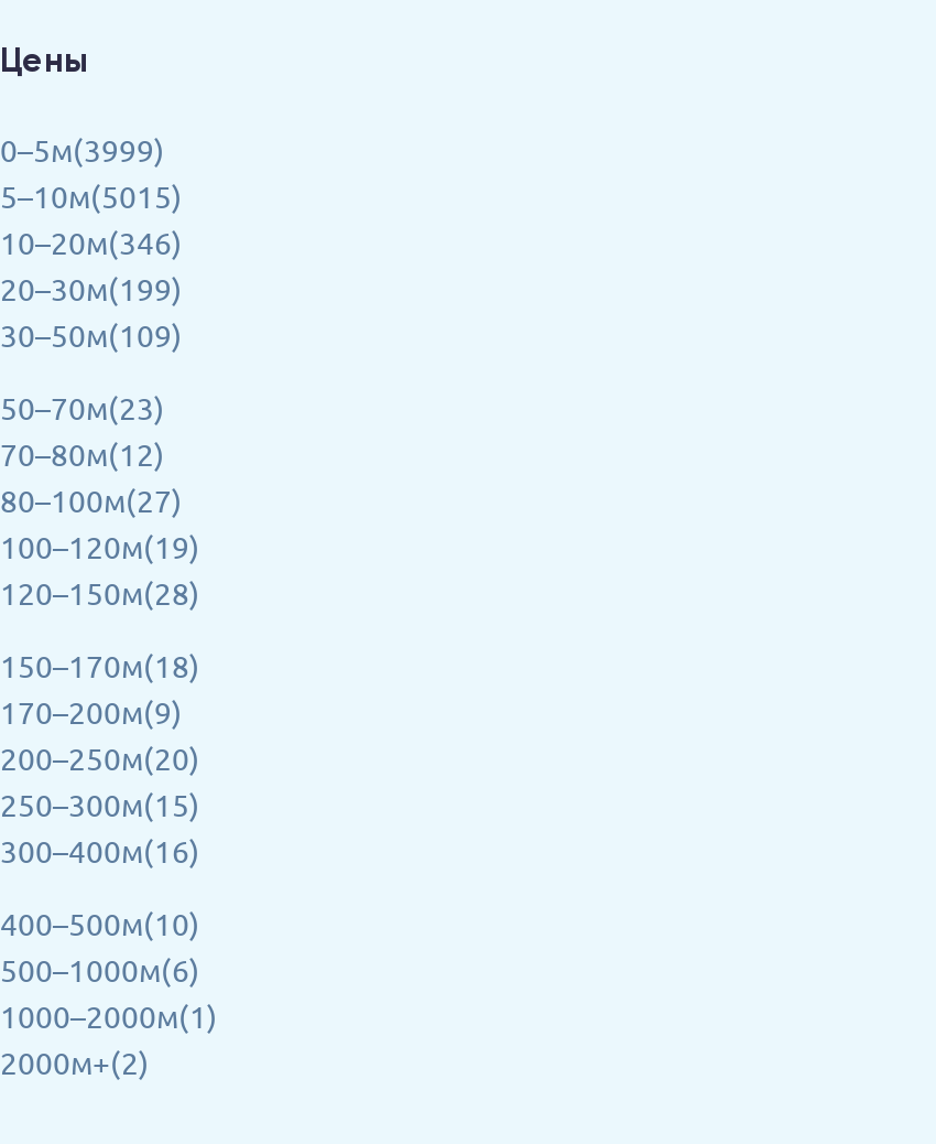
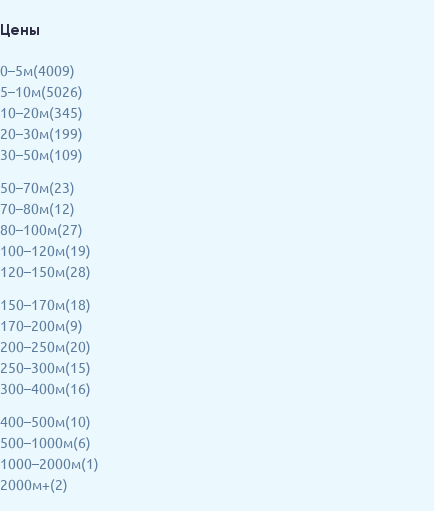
- 0–5м(3999)
- 5–10м(5015)
- 10–20м(346)
+ 0–5м(4009)
+ 5–10м(5026)
+ 10–20м(345)
